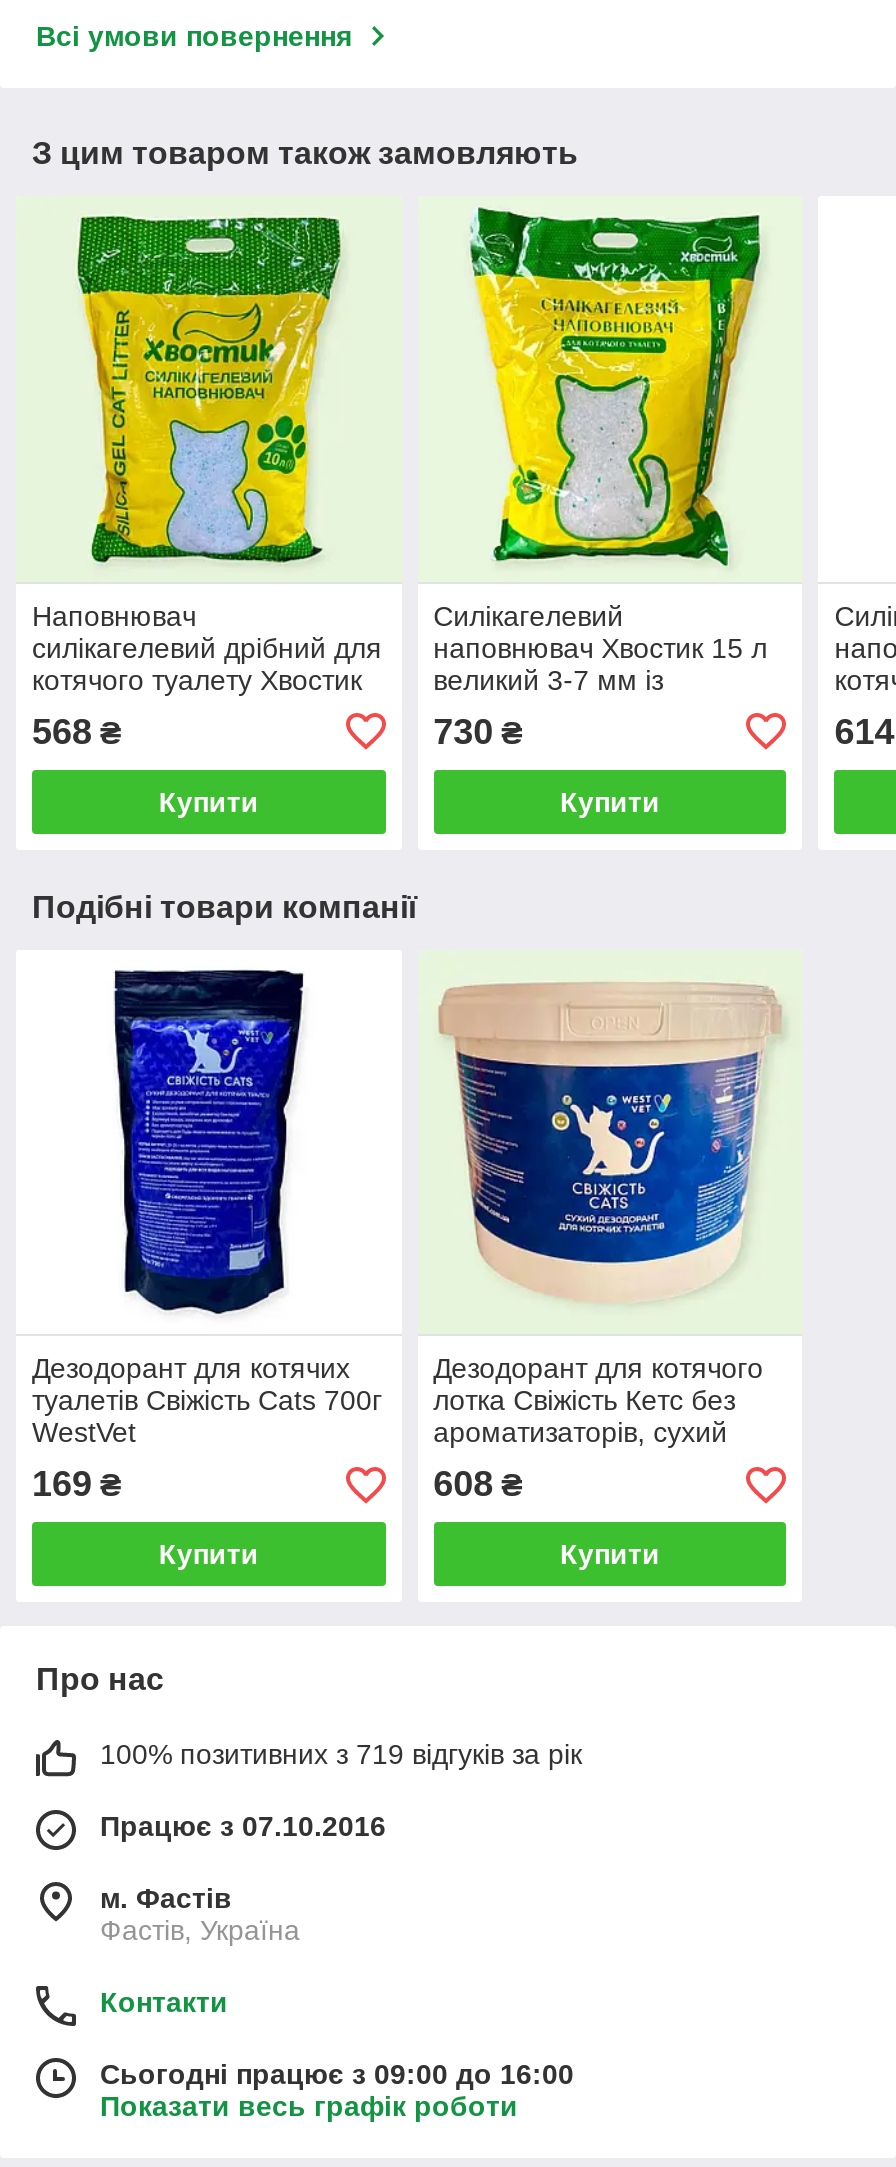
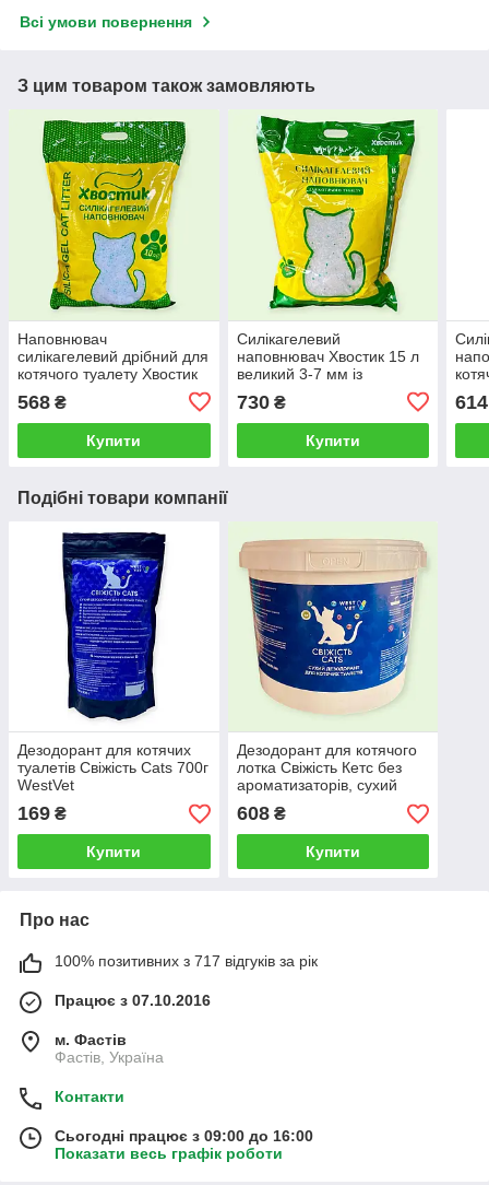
- 100% позитивних з 719 відгуків за рік
+ 100% позитивних з 717 відгуків за рік
